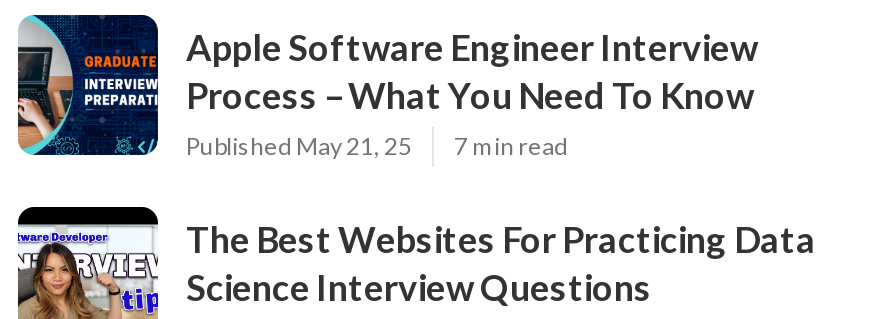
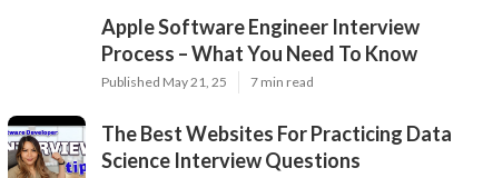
- [image]
